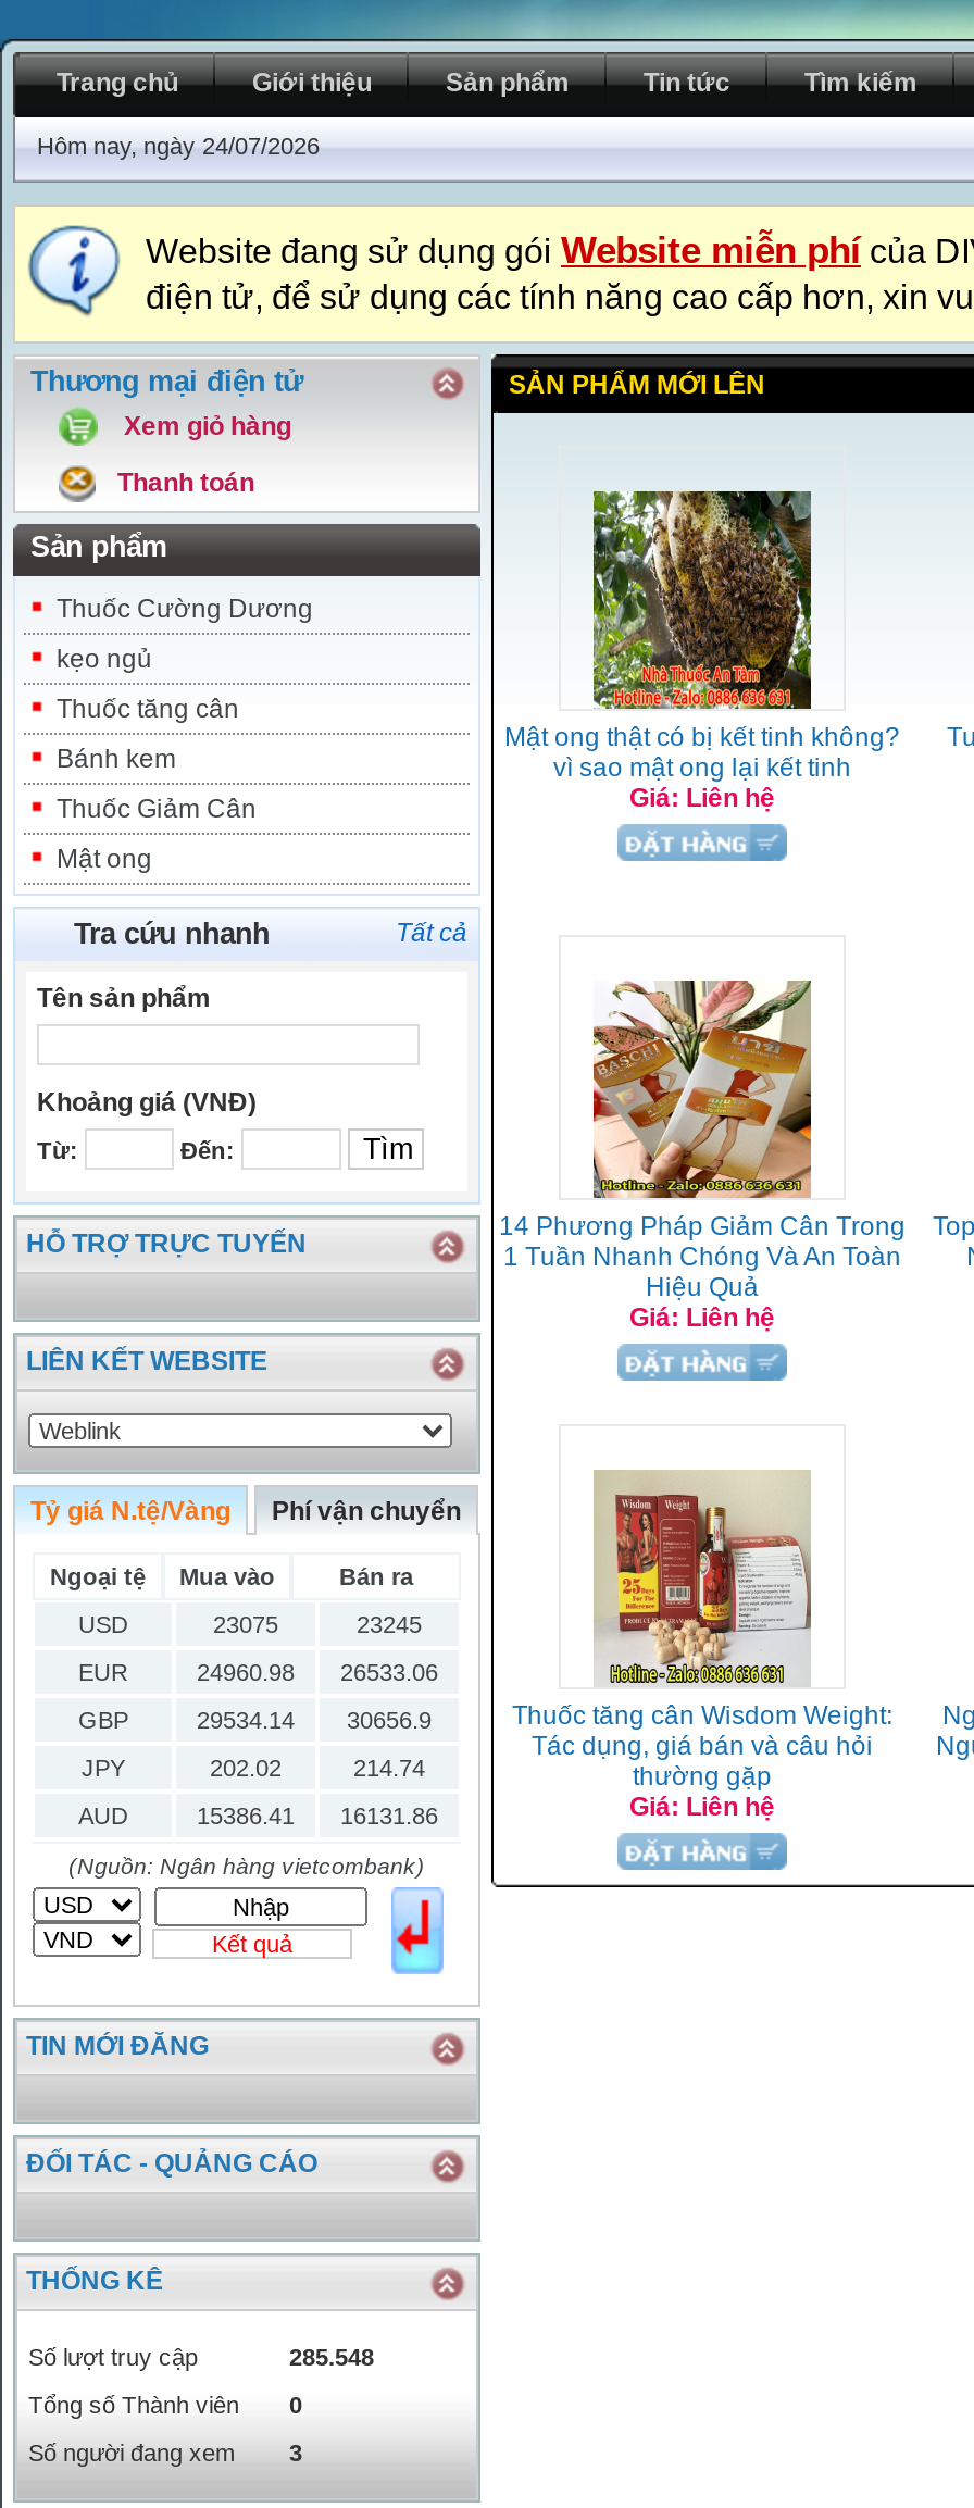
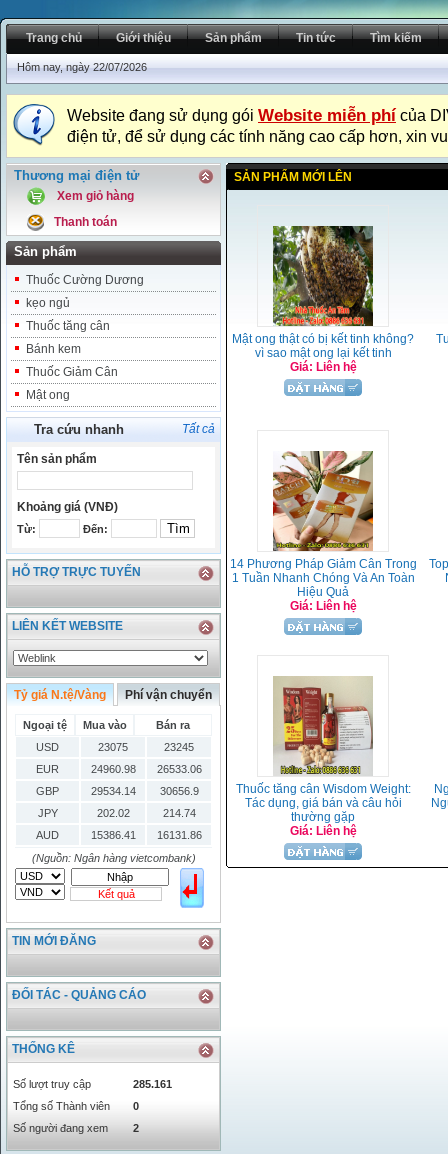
- Hôm nay, ngày 24/07/2026
+ Hôm nay, ngày 22/07/2026

- 285.548
+ 285.161

- 3
+ 2
